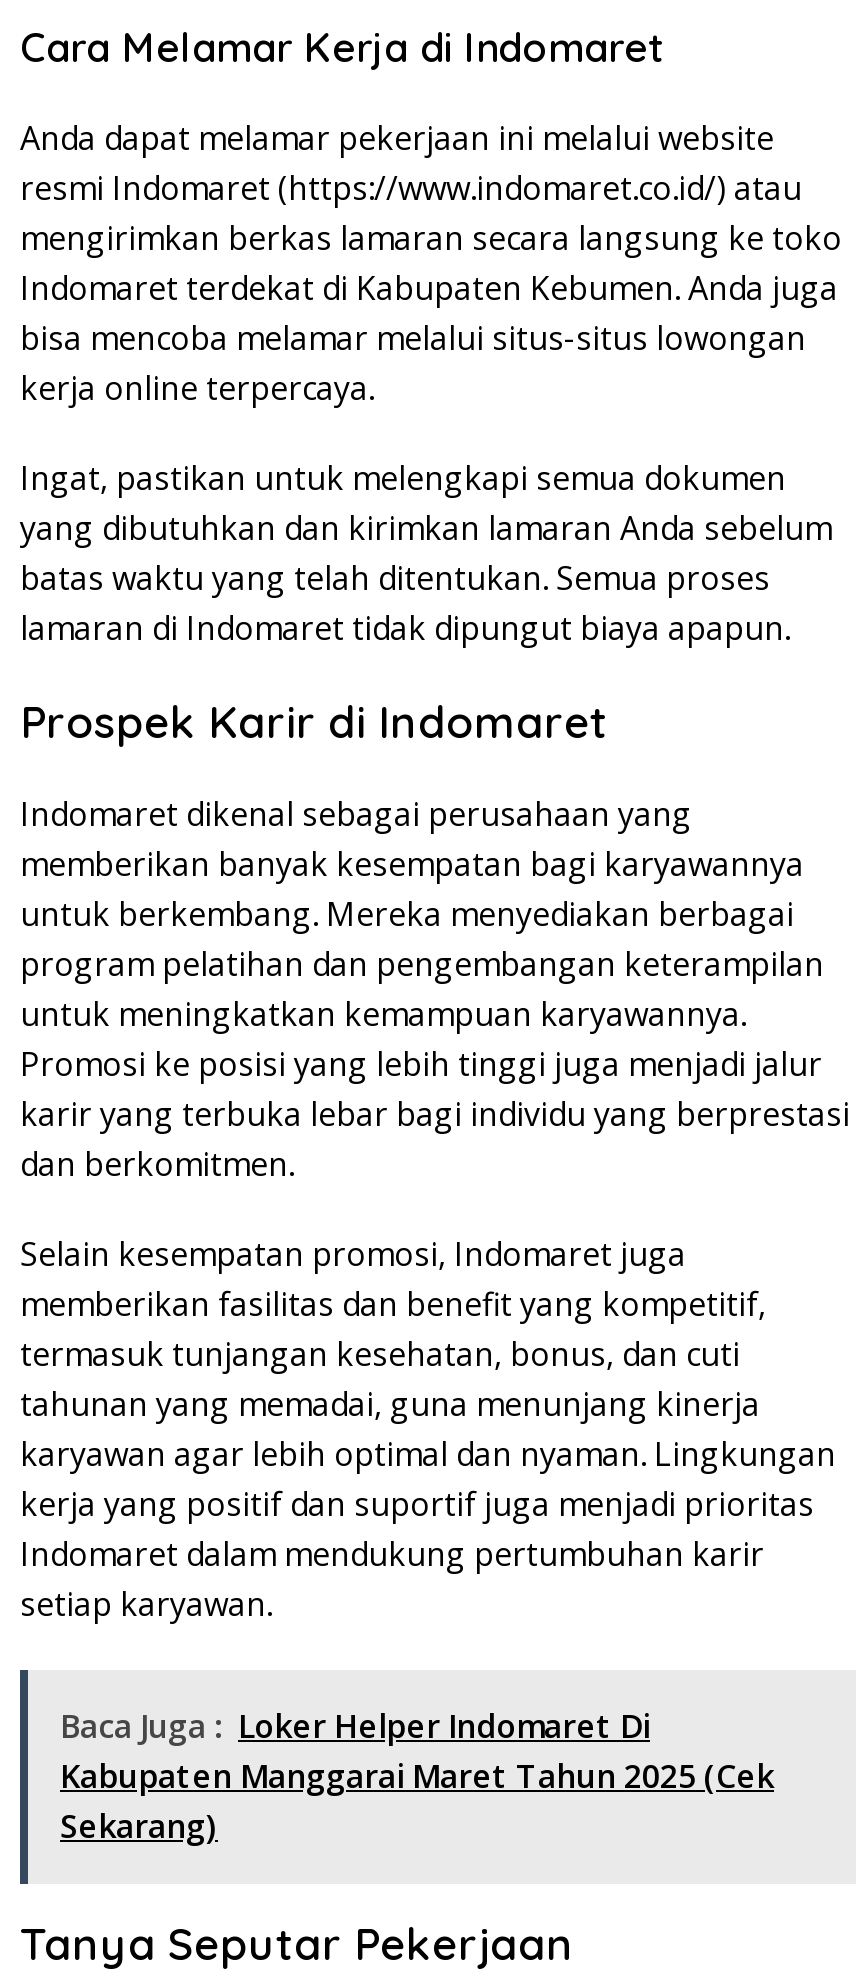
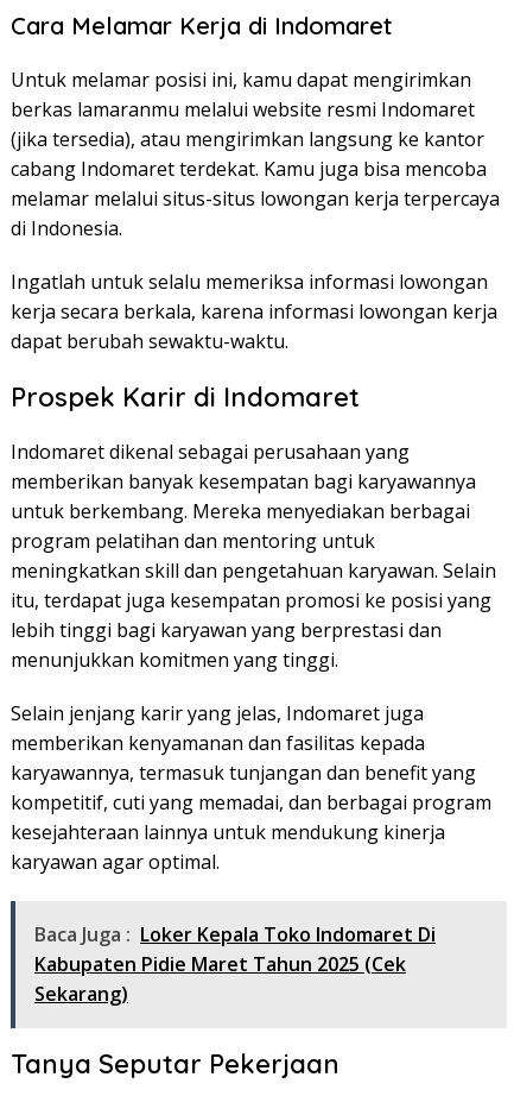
- Anda dapat melamar pekerjaan ini melalui website
- resmi Indomaret (https://www.indomaret.co.id/) atau
- mengirimkan berkas lamaran secara langsung ke toko
- Indomaret terdekat di Kabupaten Kebumen. Anda juga
- bisa mencoba melamar melalui situs-situs lowongan
- kerja online terpercaya.
+ Untuk melamar posisi ini, kamu dapat mengirimkan
+ berkas lamaranmu melalui website resmi Indomaret
+ (jika tersedia), atau mengirimkan langsung ke kantor
+ cabang Indomaret terdekat. Kamu juga bisa mencoba
+ melamar melalui situs-situs lowongan kerja terpercaya
+ di Indonesia.

- Ingat, pastikan untuk melengkapi semua dokumen
- yang dibutuhkan dan kirimkan lamaran Anda sebelum
- batas waktu yang telah ditentukan. Semua proses
- lamaran di Indomaret tidak dipungut biaya apapun.
+ Ingatlah untuk selalu memeriksa informasi lowongan
+ kerja secara berkala, karena informasi lowongan kerja
+ dapat berubah sewaktu-waktu.

- program pelatihan dan pengembangan keterampilan
- untuk meningkatkan kemampuan karyawannya.
- Promosi ke posisi yang lebih tinggi juga menjadi jalur
- karir yang terbuka lebar bagi individu yang berprestasi
- dan berkomitmen.
+ program pelatihan dan mentoring untuk
+ meningkatkan skill dan pengetahuan karyawan. Selain
+ itu, terdapat juga kesempatan promosi ke posisi yang
+ lebih tinggi bagi karyawan yang berprestasi dan
+ menunjukkan komitmen yang tinggi.

- Selain kesempatan promosi, Indomaret juga
- memberikan fasilitas dan benefit yang kompetitif,
- termasuk tunjangan kesehatan, bonus, dan cuti
- tahunan yang memadai, guna menunjang kinerja
- karyawan agar lebih optimal dan nyaman. Lingkungan
- kerja yang positif dan suportif juga menjadi prioritas
- Indomaret dalam mendukung pertumbuhan karir
- setiap karyawan.
+ Selain jenjang karir yang jelas, Indomaret juga
+ memberikan kenyamanan dan fasilitas kepada
+ karyawannya, termasuk tunjangan dan benefit yang
+ kompetitif, cuti yang memadai, dan berbagai program
+ kesejahteraan lainnya untuk mendukung kinerja
+ karyawan agar optimal.

- Baca Juga : Loker Helper Indomaret Di
- Kabupaten Manggarai Maret Tahun 2025 (Cek
+ Baca Juga : Loker Kepala Toko Indomaret Di
+ Kabupaten Pidie Maret Tahun 2025 (Cek
